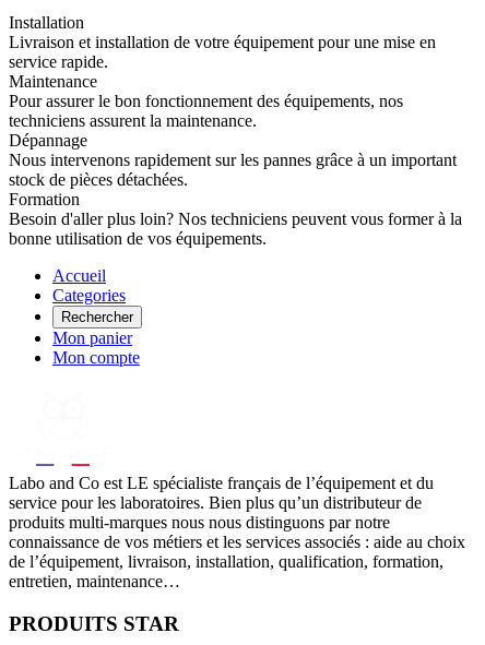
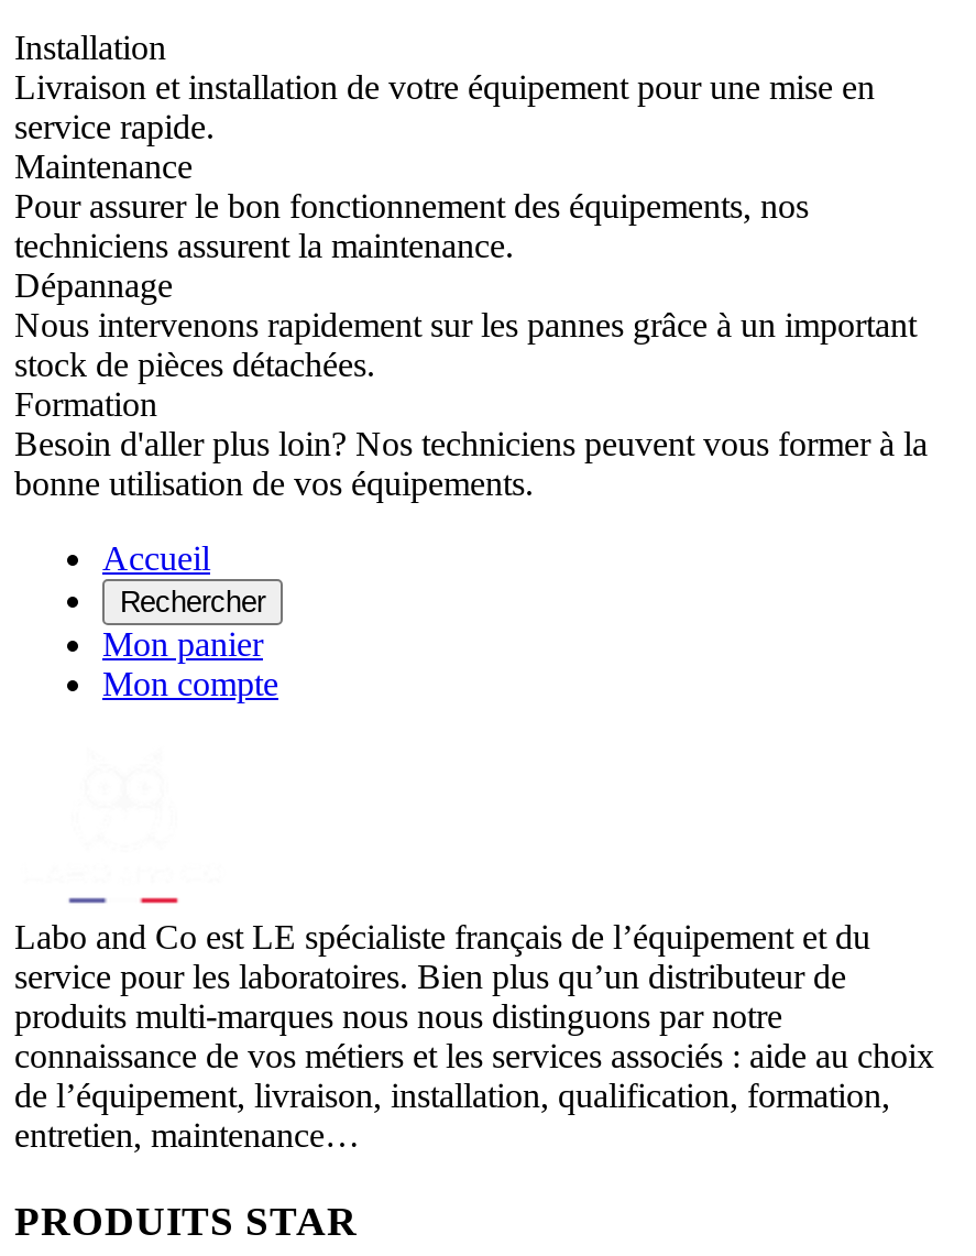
- Categories
